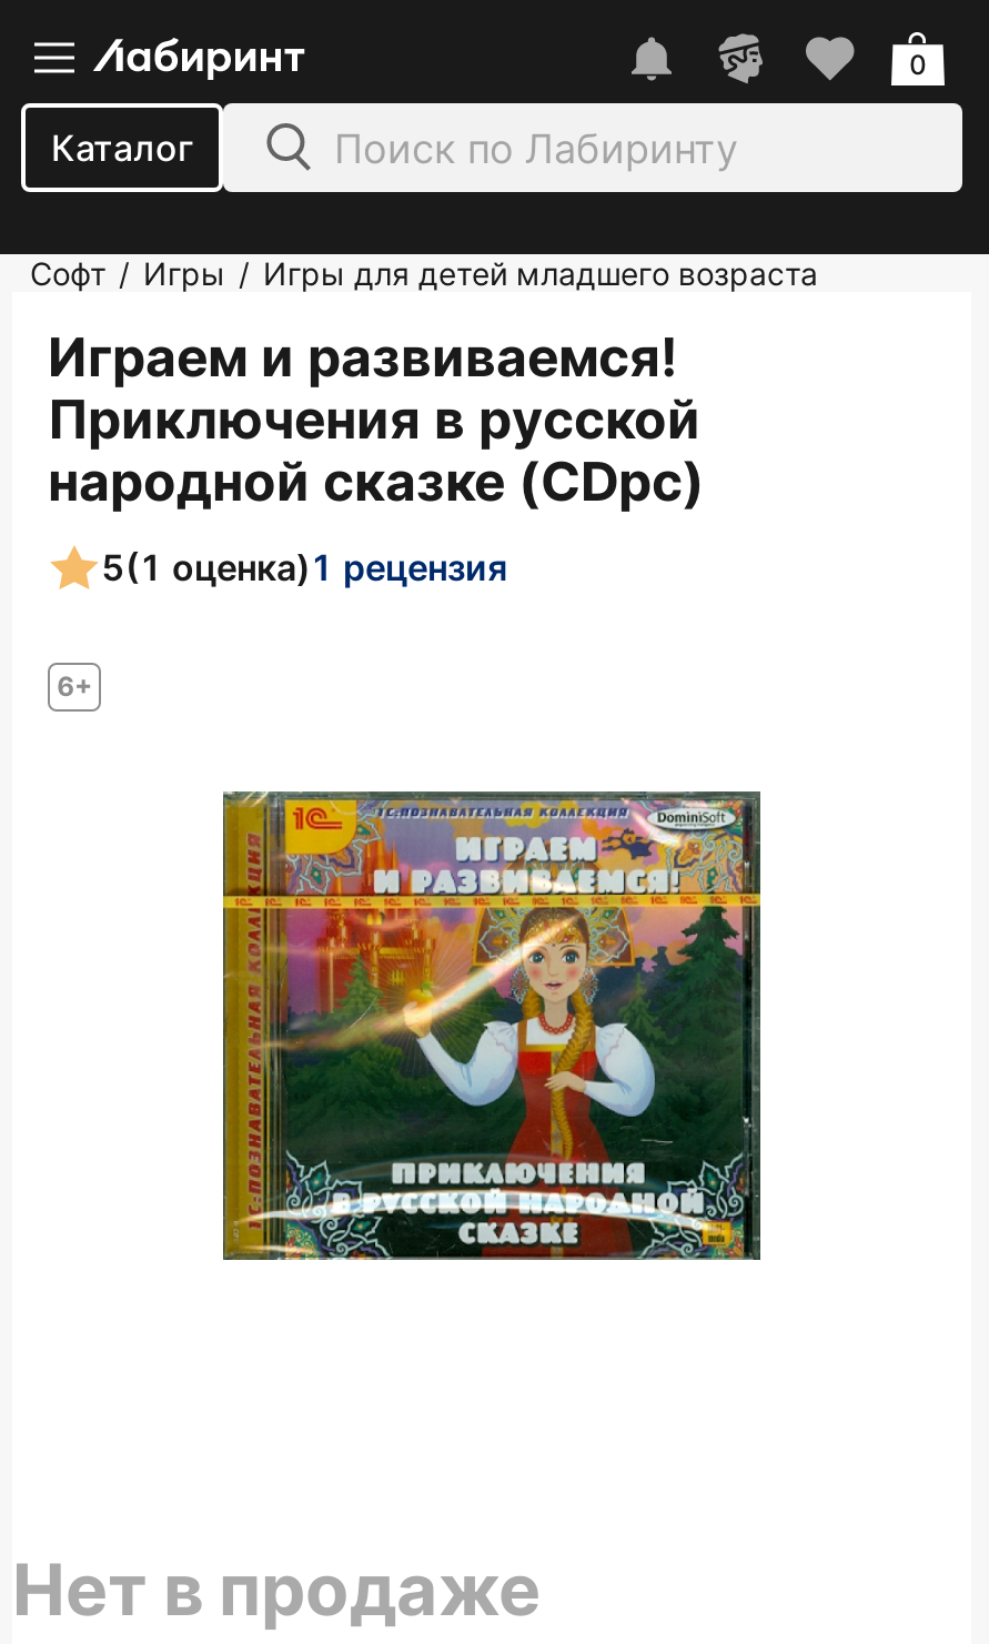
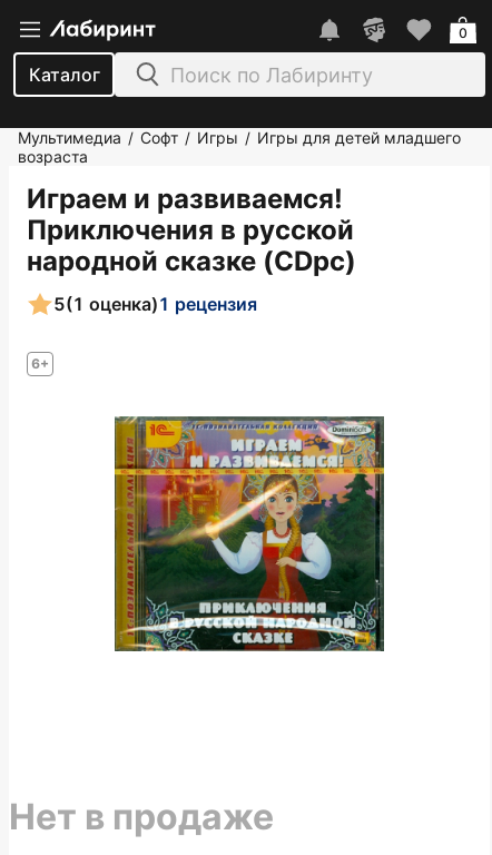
- Софт / Игры / Игры для детей младшего возраста
+ Мультимедиа / Софт / Игры / Игры для детей младшего
+ возраста
